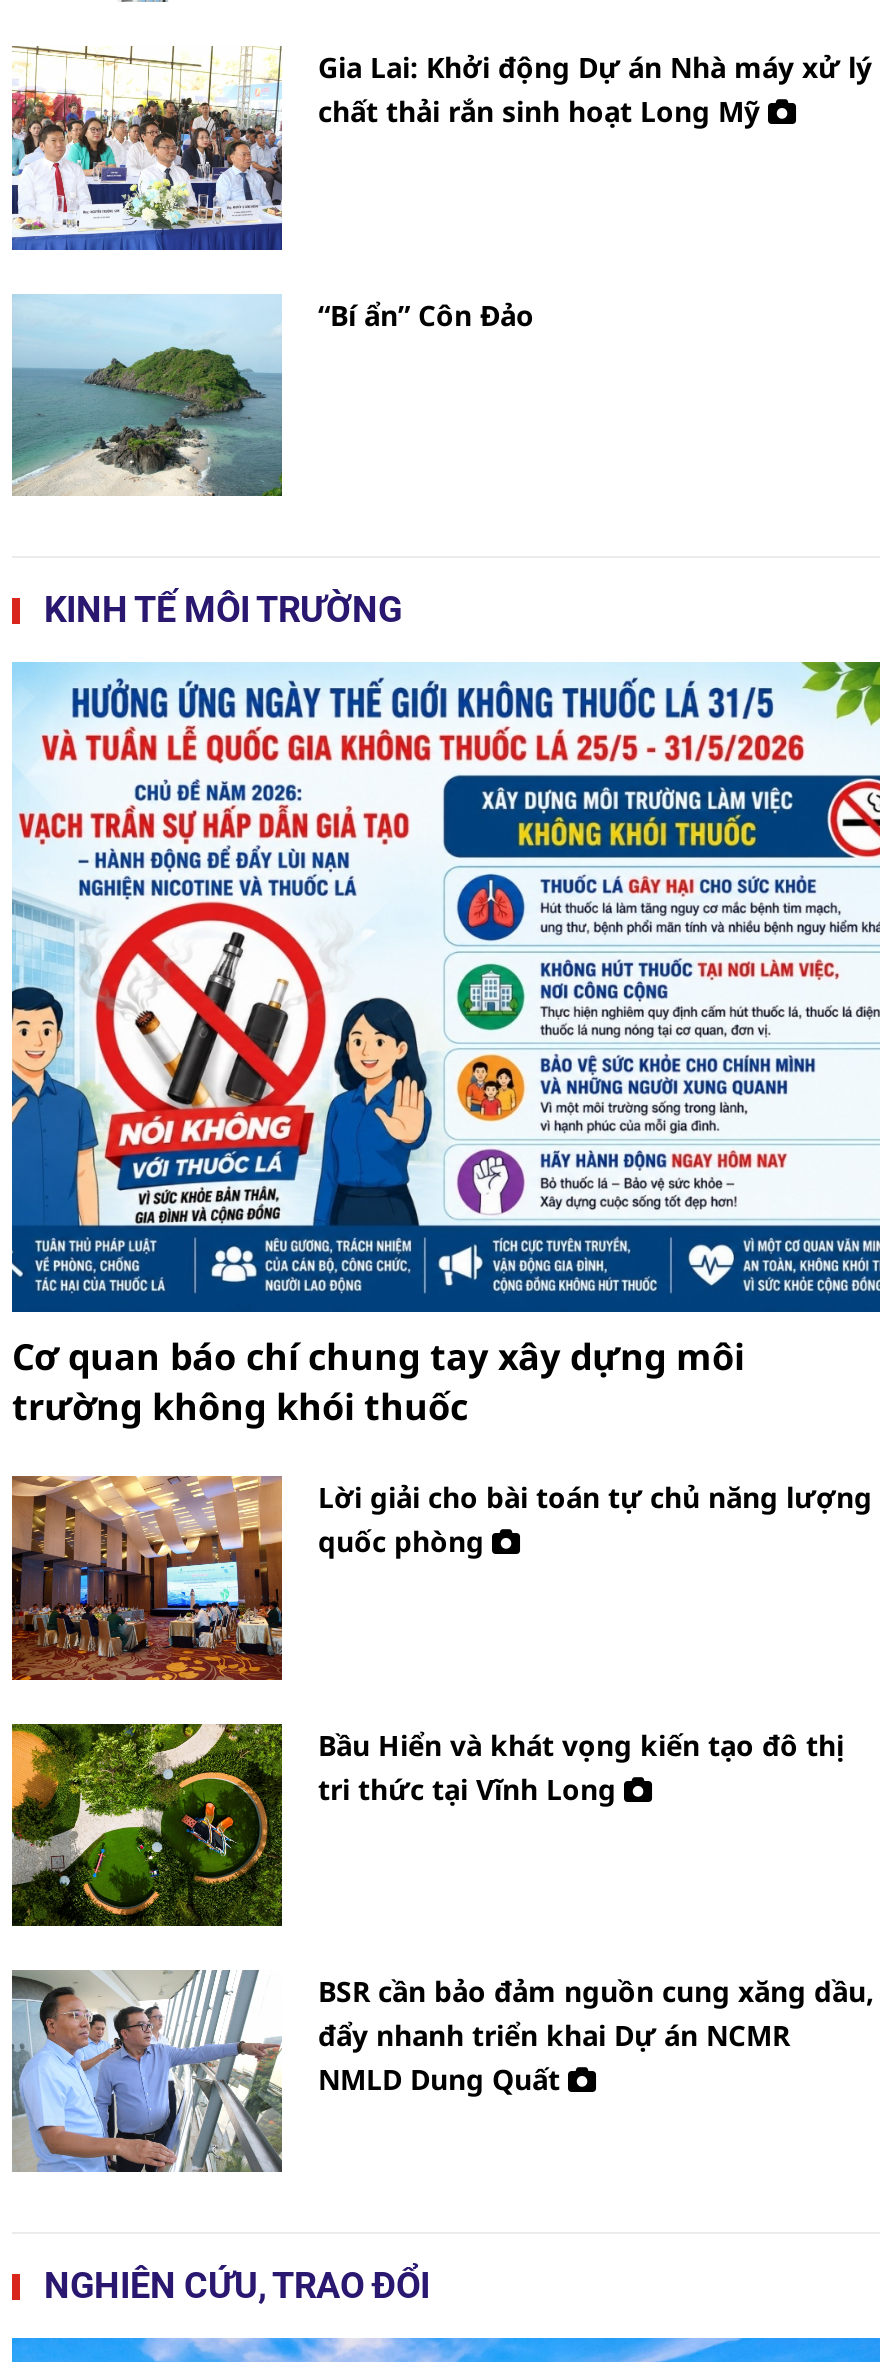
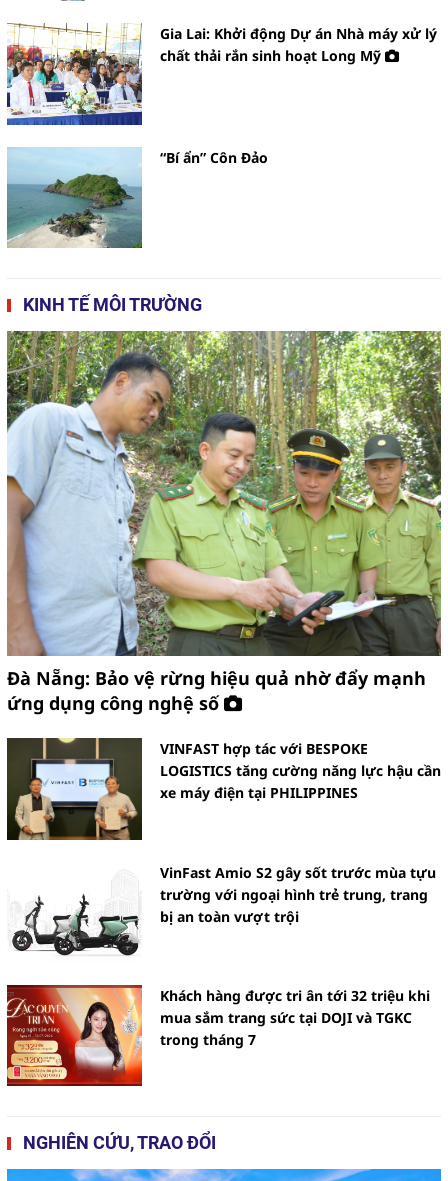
- [image]
- Cơ quan báo chí chung tay xây dựng môi
- trường không khói thuốc
+ [image]
+ Đà Nẵng: Bảo vệ rừng hiệu quả nhờ đẩy mạnh
+ ứng dụng công nghệ số

- [image]
- Lời giải cho bài toán tự chủ năng lượng
- quốc phòng
+ [image]
+ VINFAST hợp tác với BESPOKE
+ LOGISTICS tăng cường năng lực hậu cần
+ xe máy điện tại PHILIPPINES

- [image]
- Bầu Hiển và khát vọng kiến tạo đô thị
- tri thức tại Vĩnh Long
+ [image]
+ VinFast Amio S2 gây sốt trước mùa tựu
+ trường với ngoại hình trẻ trung, trang
+ bị an toàn vượt trội

- [image]
- BSR cần bảo đảm nguồn cung xăng dầu,
- đẩy nhanh triển khai Dự án NCMR
- NMLD Dung Quất
+ [image]
+ Khách hàng được tri ân tới 32 triệu khi
+ mua sắm trang sức tại DOJI và TGKC
+ trong tháng 7
